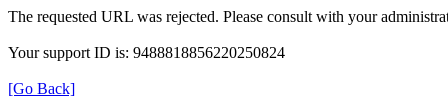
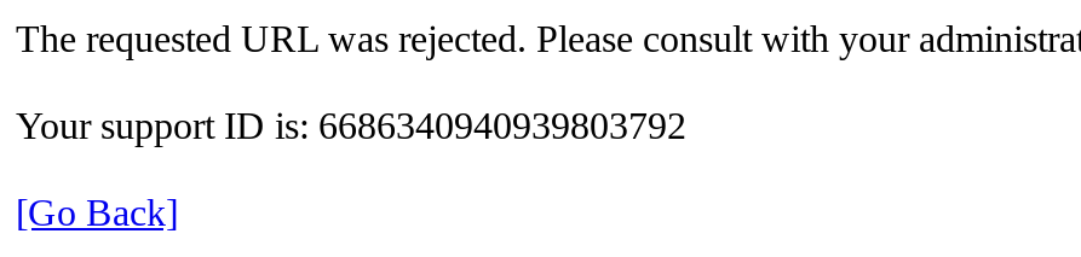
- Your support ID is: 9488818856220250824
+ Your support ID is: 6686340940939803792
